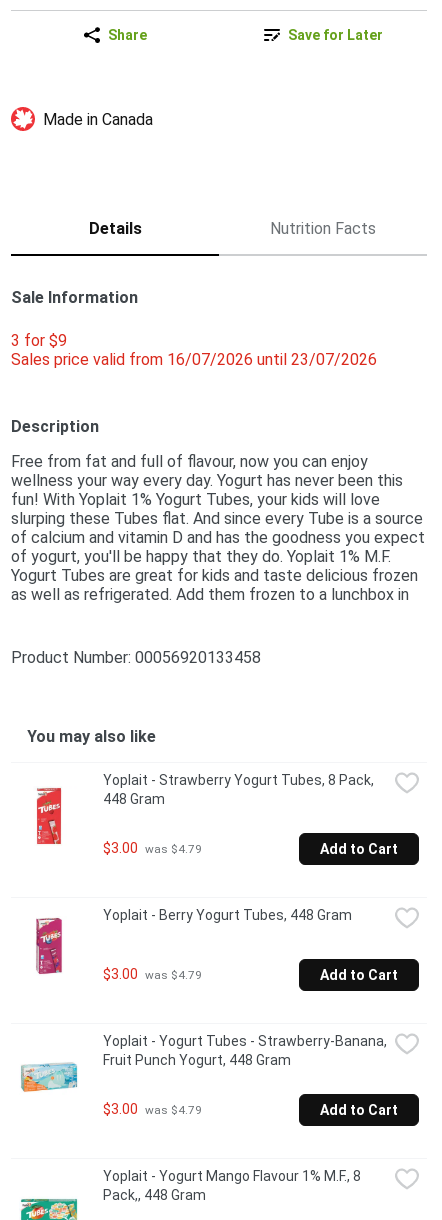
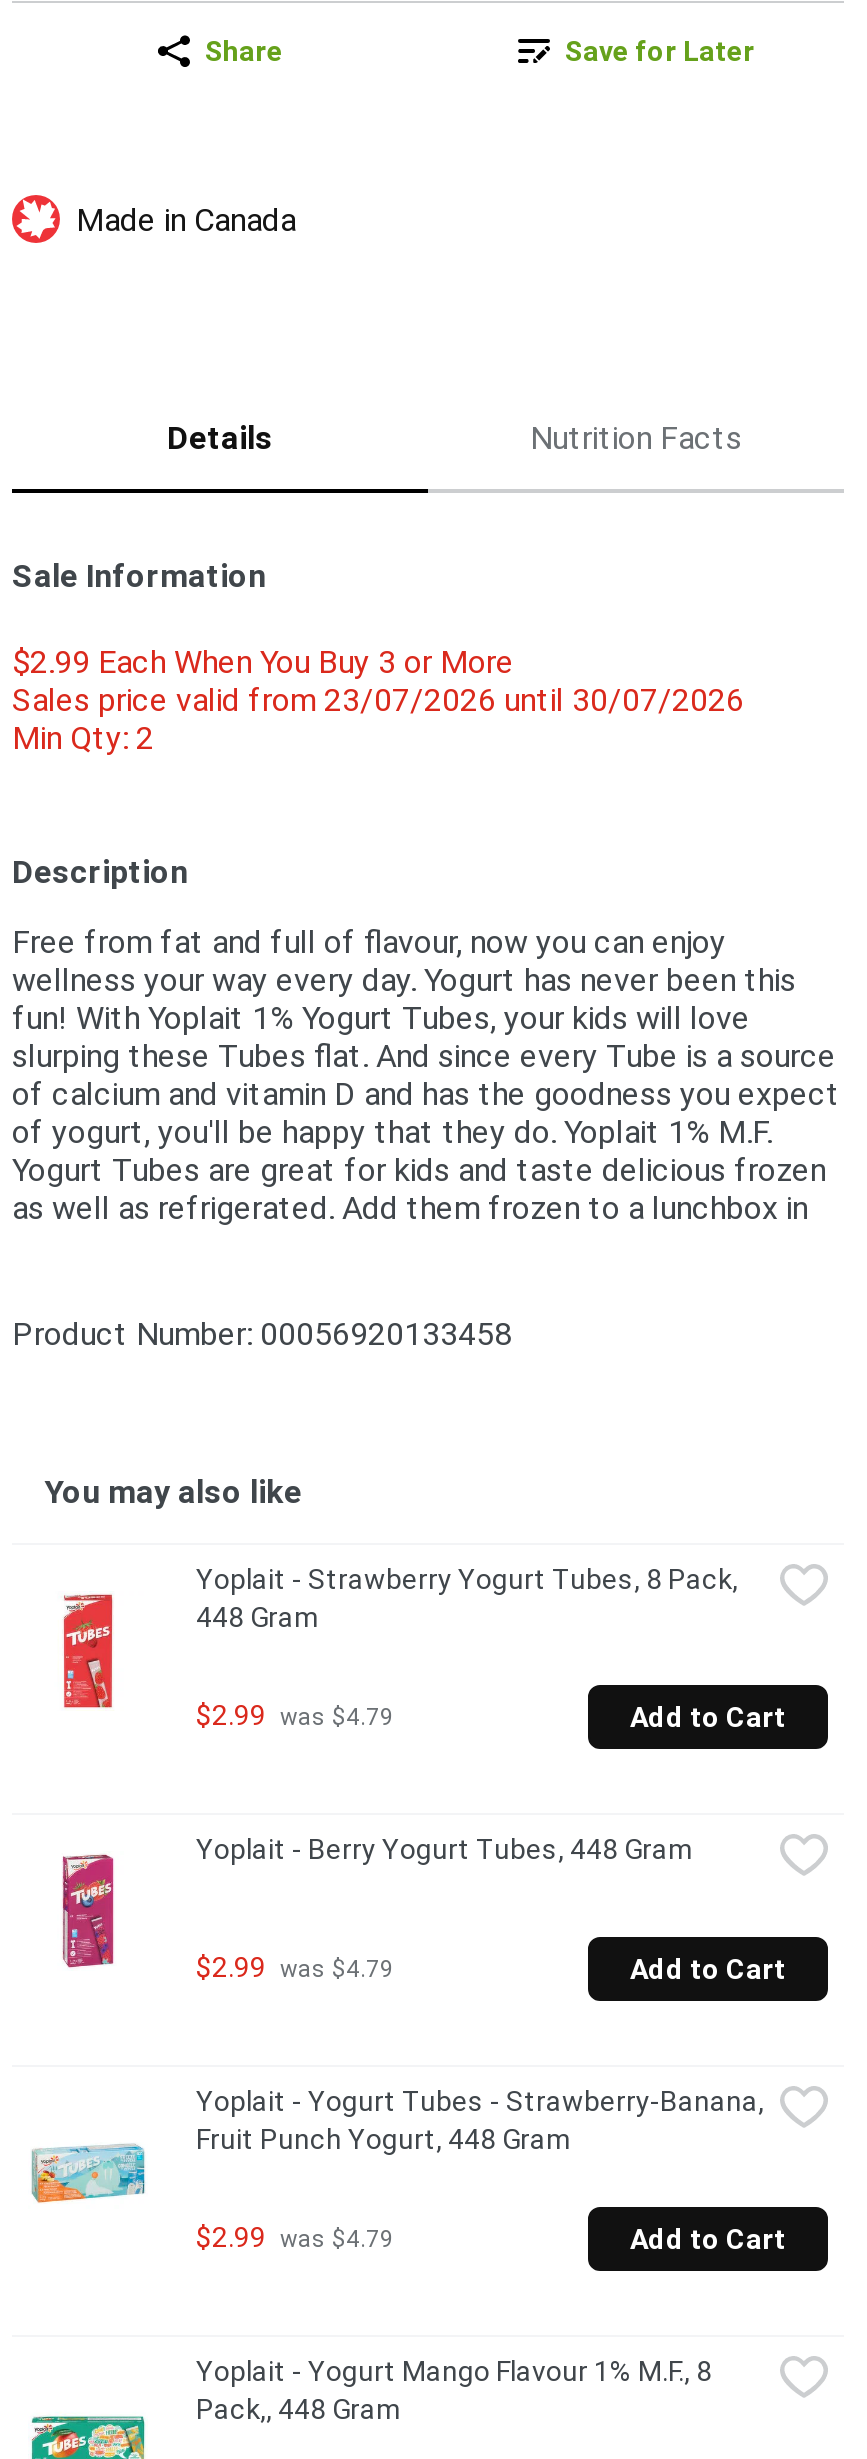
- 3 for $9
- Sales price valid from 16/07/2026 until 23/07/2026
+ $2.99 Each When You Buy 3 or More
+ Sales price valid from 23/07/2026 until 30/07/2026
+ Min Qty: 2

- $3.00 was $4.79
+ $2.99 was $4.79

- $3.00 was $4.79
+ $2.99 was $4.79

- $3.00 was $4.79
+ $2.99 was $4.79
